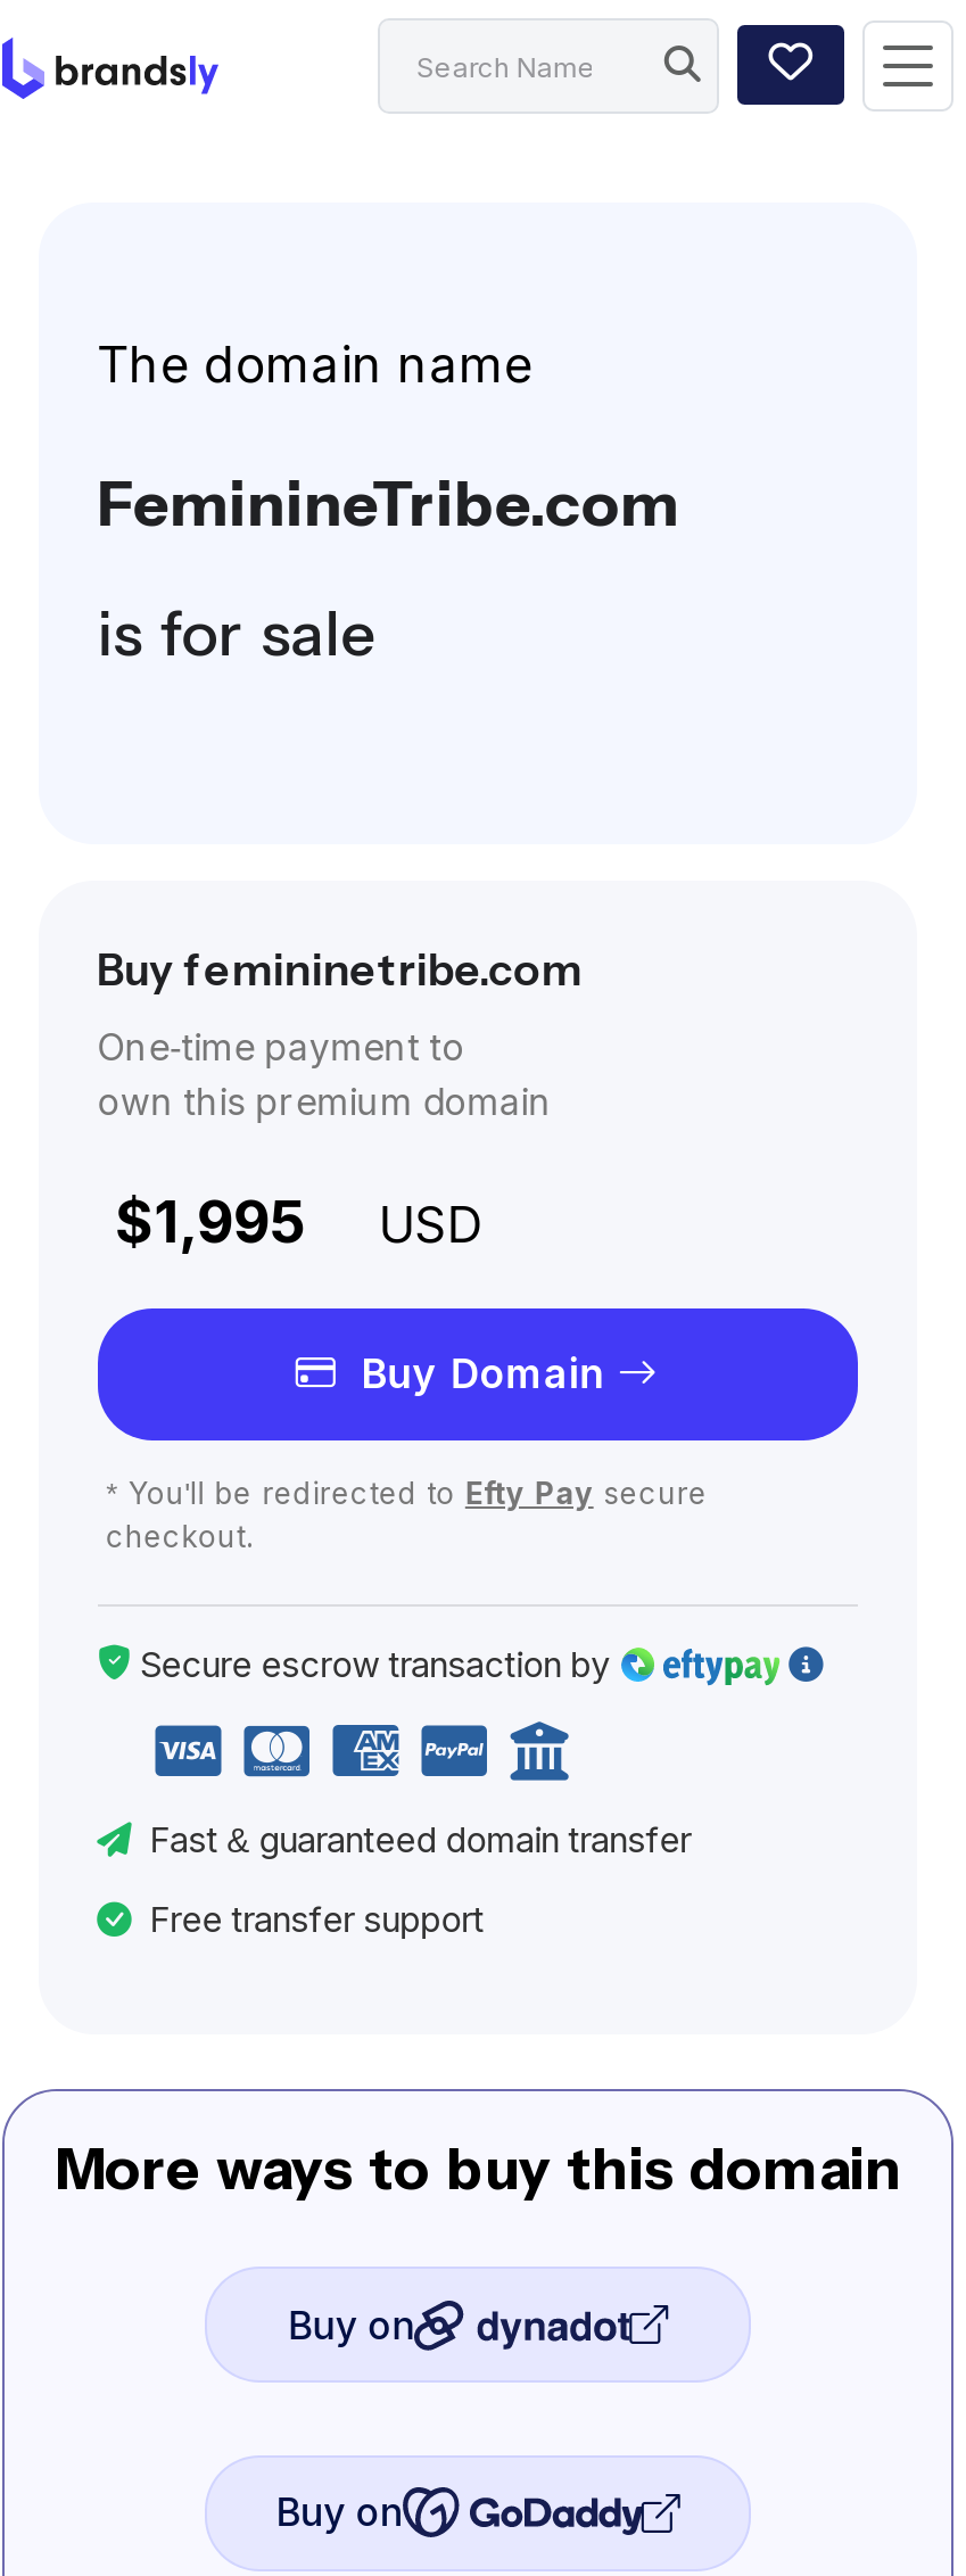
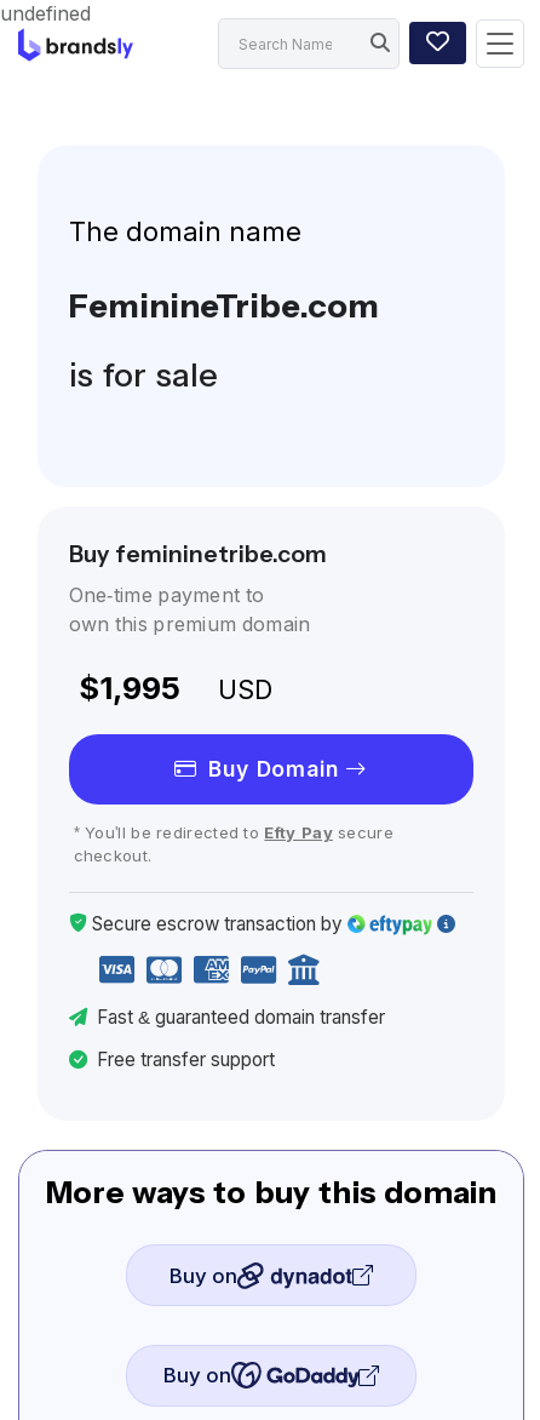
+ undefined
